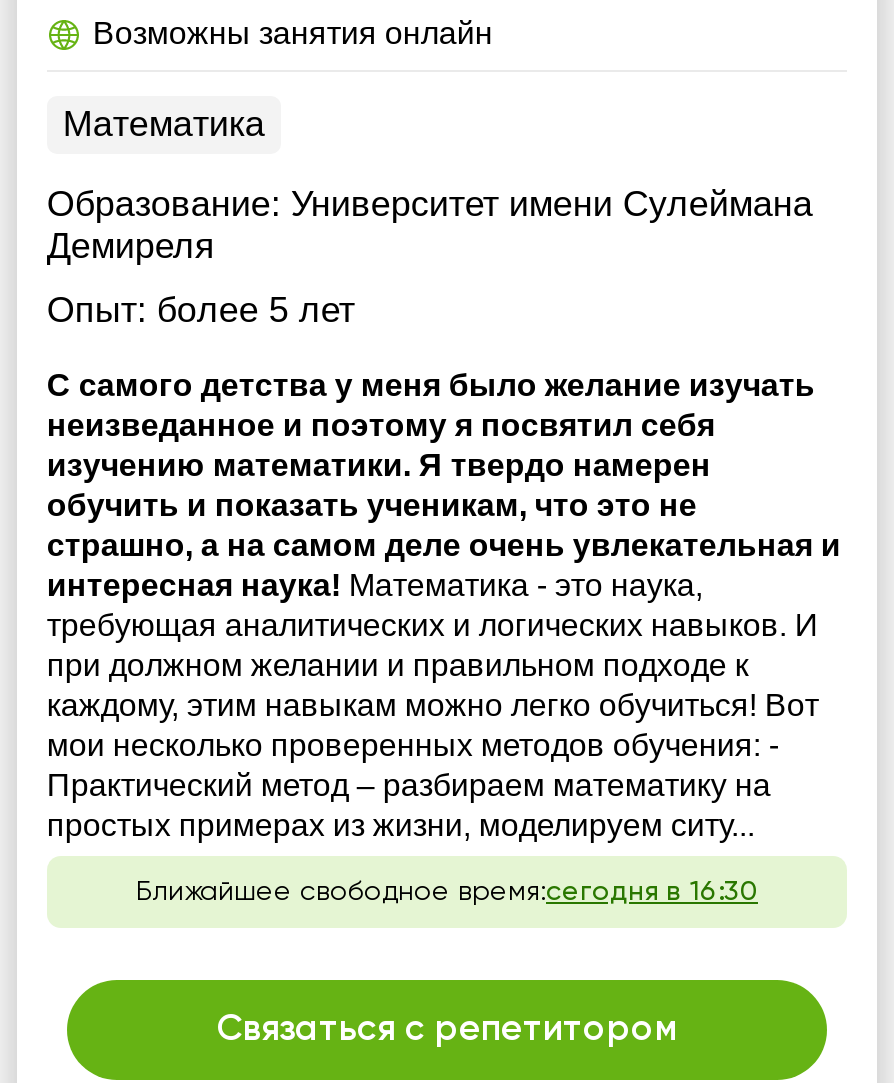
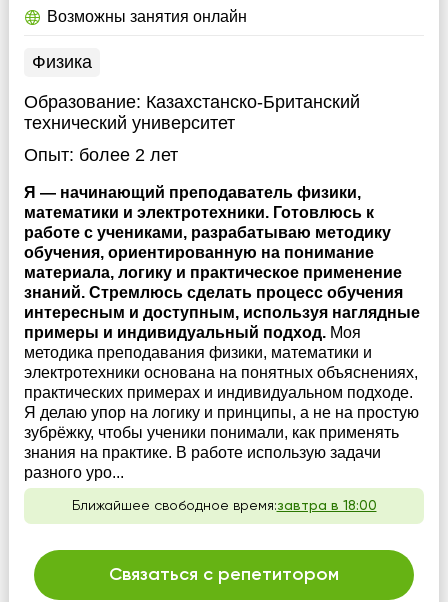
- Математика
+ Физика

- Образование: Университет имени Сулеймана
- Демиреля
+ Образование: Казахстанско-Британский
+ технический университет

- Опыт: более 5 лет
+ Опыт: более 2 лет

- С самого детства у меня было желание изучать
- неизведанное и поэтому я посвятил себя
- изучению математики. Я твердо намерен
- обучить и показать ученикам, что это не
- страшно, а на самом деле очень увлекательная и
- интересная наука! Математика - это наука,
- требующая аналитических и логических навыков. И
- при должном желании и правильном подходе к
- каждому, этим навыкам можно легко обучиться! Вот
- мои несколько проверенных методов обучения: -
- Практический метод – разбираем математику на
- простых примерах из жизни, моделируем ситу...
+ Я — начинающий преподаватель физики,
+ математики и электротехники. Готовлюсь к
+ работе с учениками, разрабатываю методику
+ обучения, ориентированную на понимание
+ материала, логику и практическое применение
+ знаний. Стремлюсь сделать процесс обучения
+ интересным и доступным, используя наглядные
+ примеры и индивидуальный подход. Моя
+ методика преподавания физики, математики и
+ электротехники основана на понятных объяснениях,
+ практических примерах и индивидуальном подходе.
+ Я делаю упор на логику и принципы, а не на простую
+ зубрёжку, чтобы ученики понимали, как применять
+ знания на практике. В работе использую задачи
+ разного уро...

- Ближайшее свободное время:сегодня в 16:30
+ Ближайшее свободное время:завтра в 18:00
